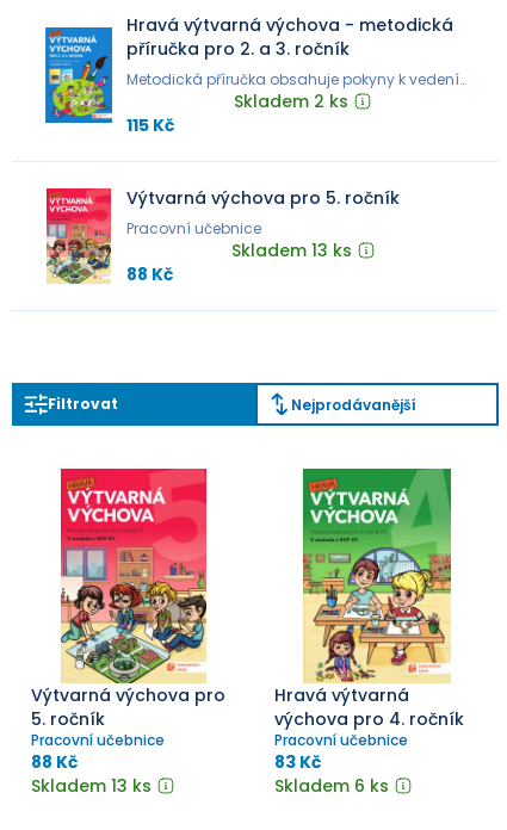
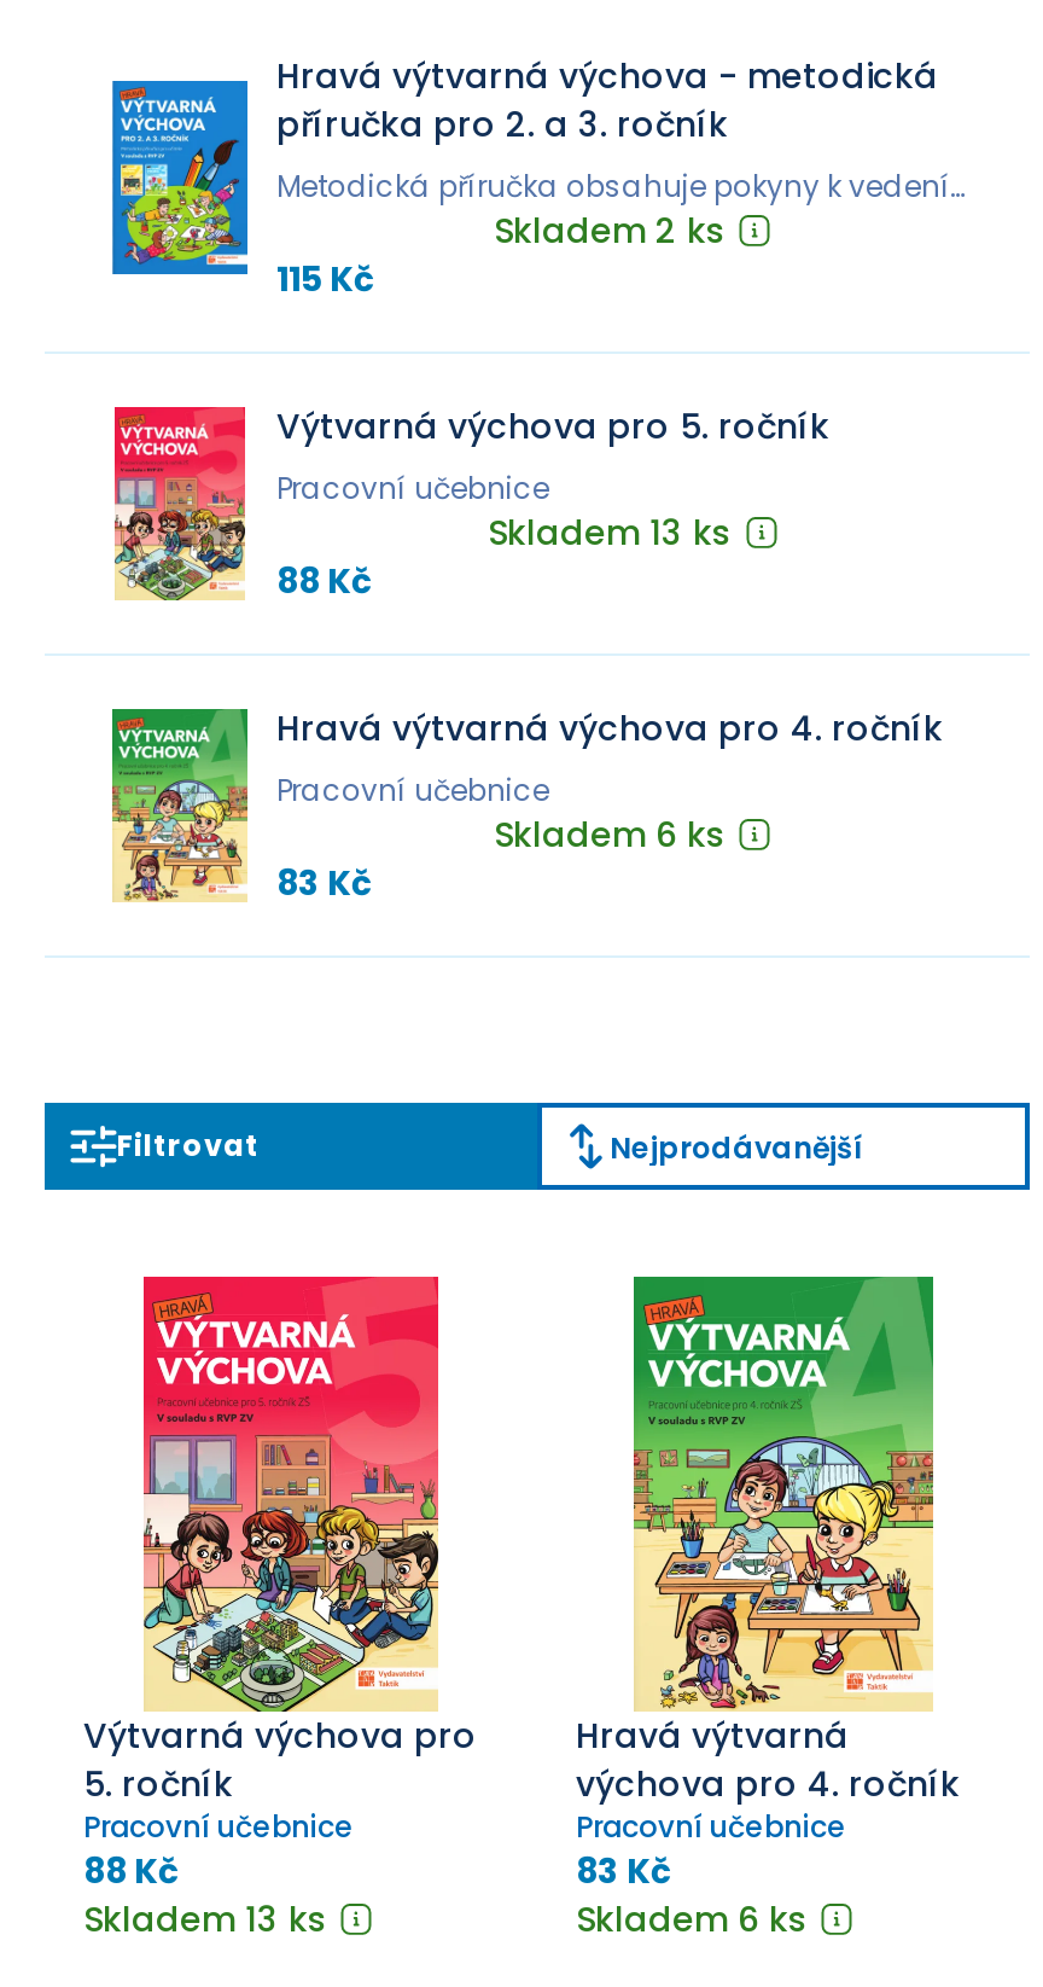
+ [image]
+ Hravá výtvarná výchova pro 4. ročník
+ Pracovní učebnice
+ Skladem 6 ks
+ 83 Kč
